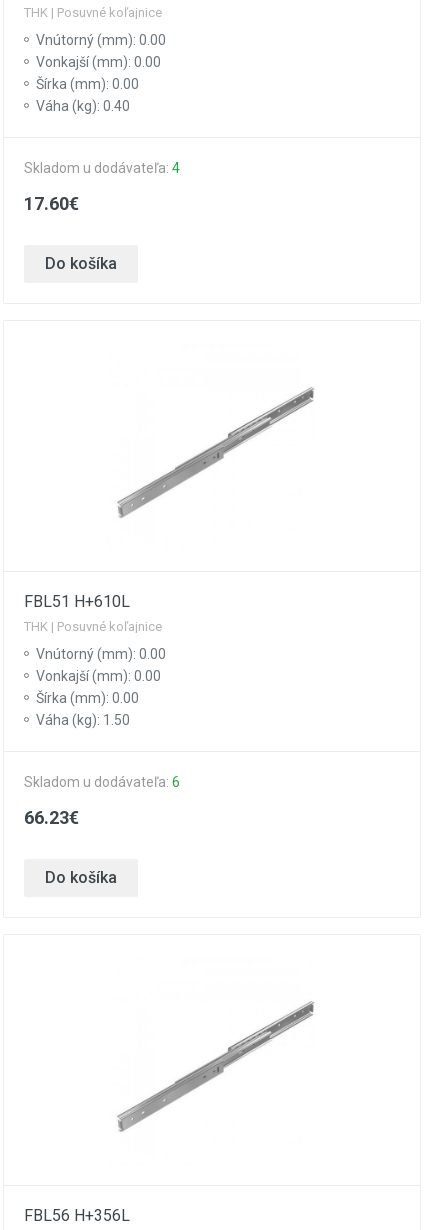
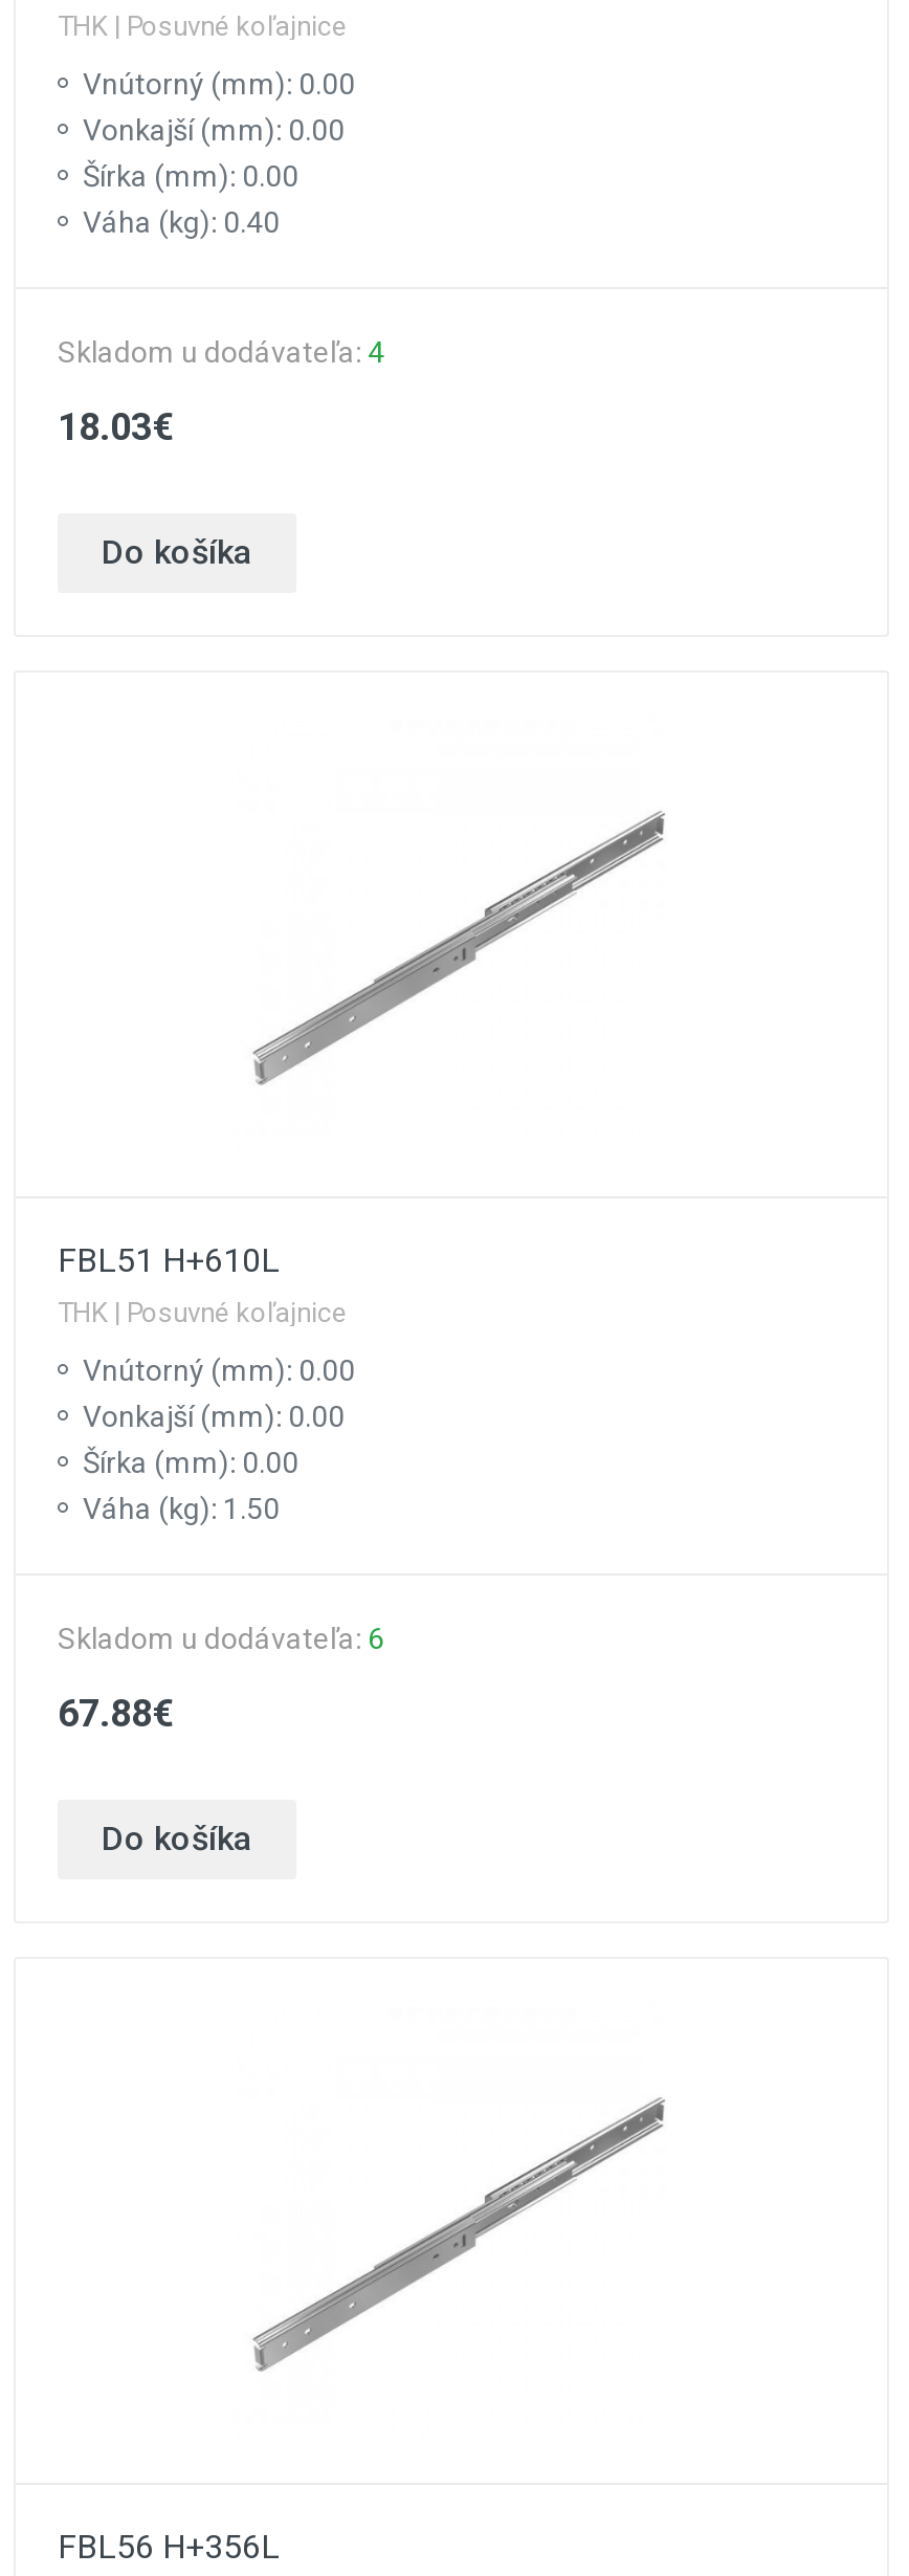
- 17.60€
+ 18.03€

- 66.23€
+ 67.88€
